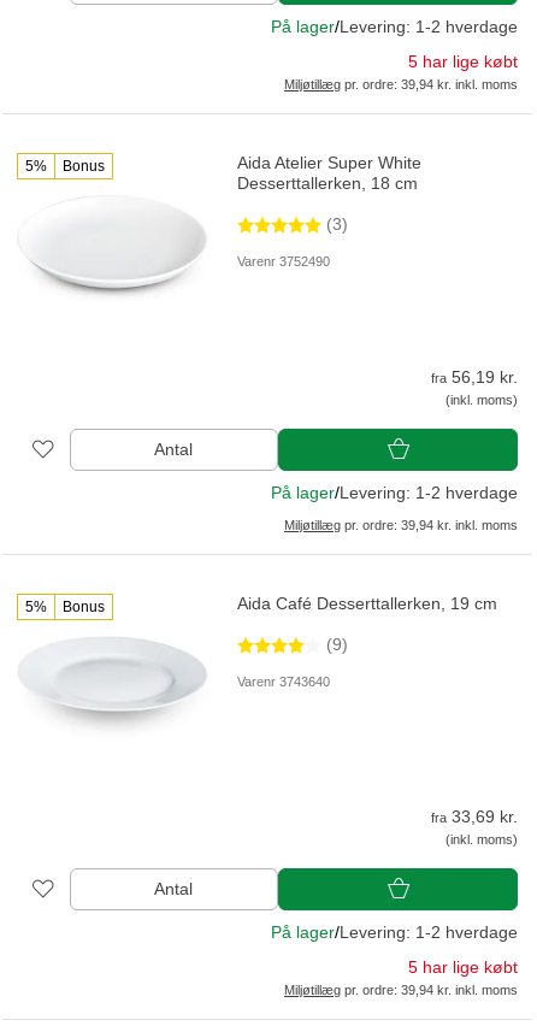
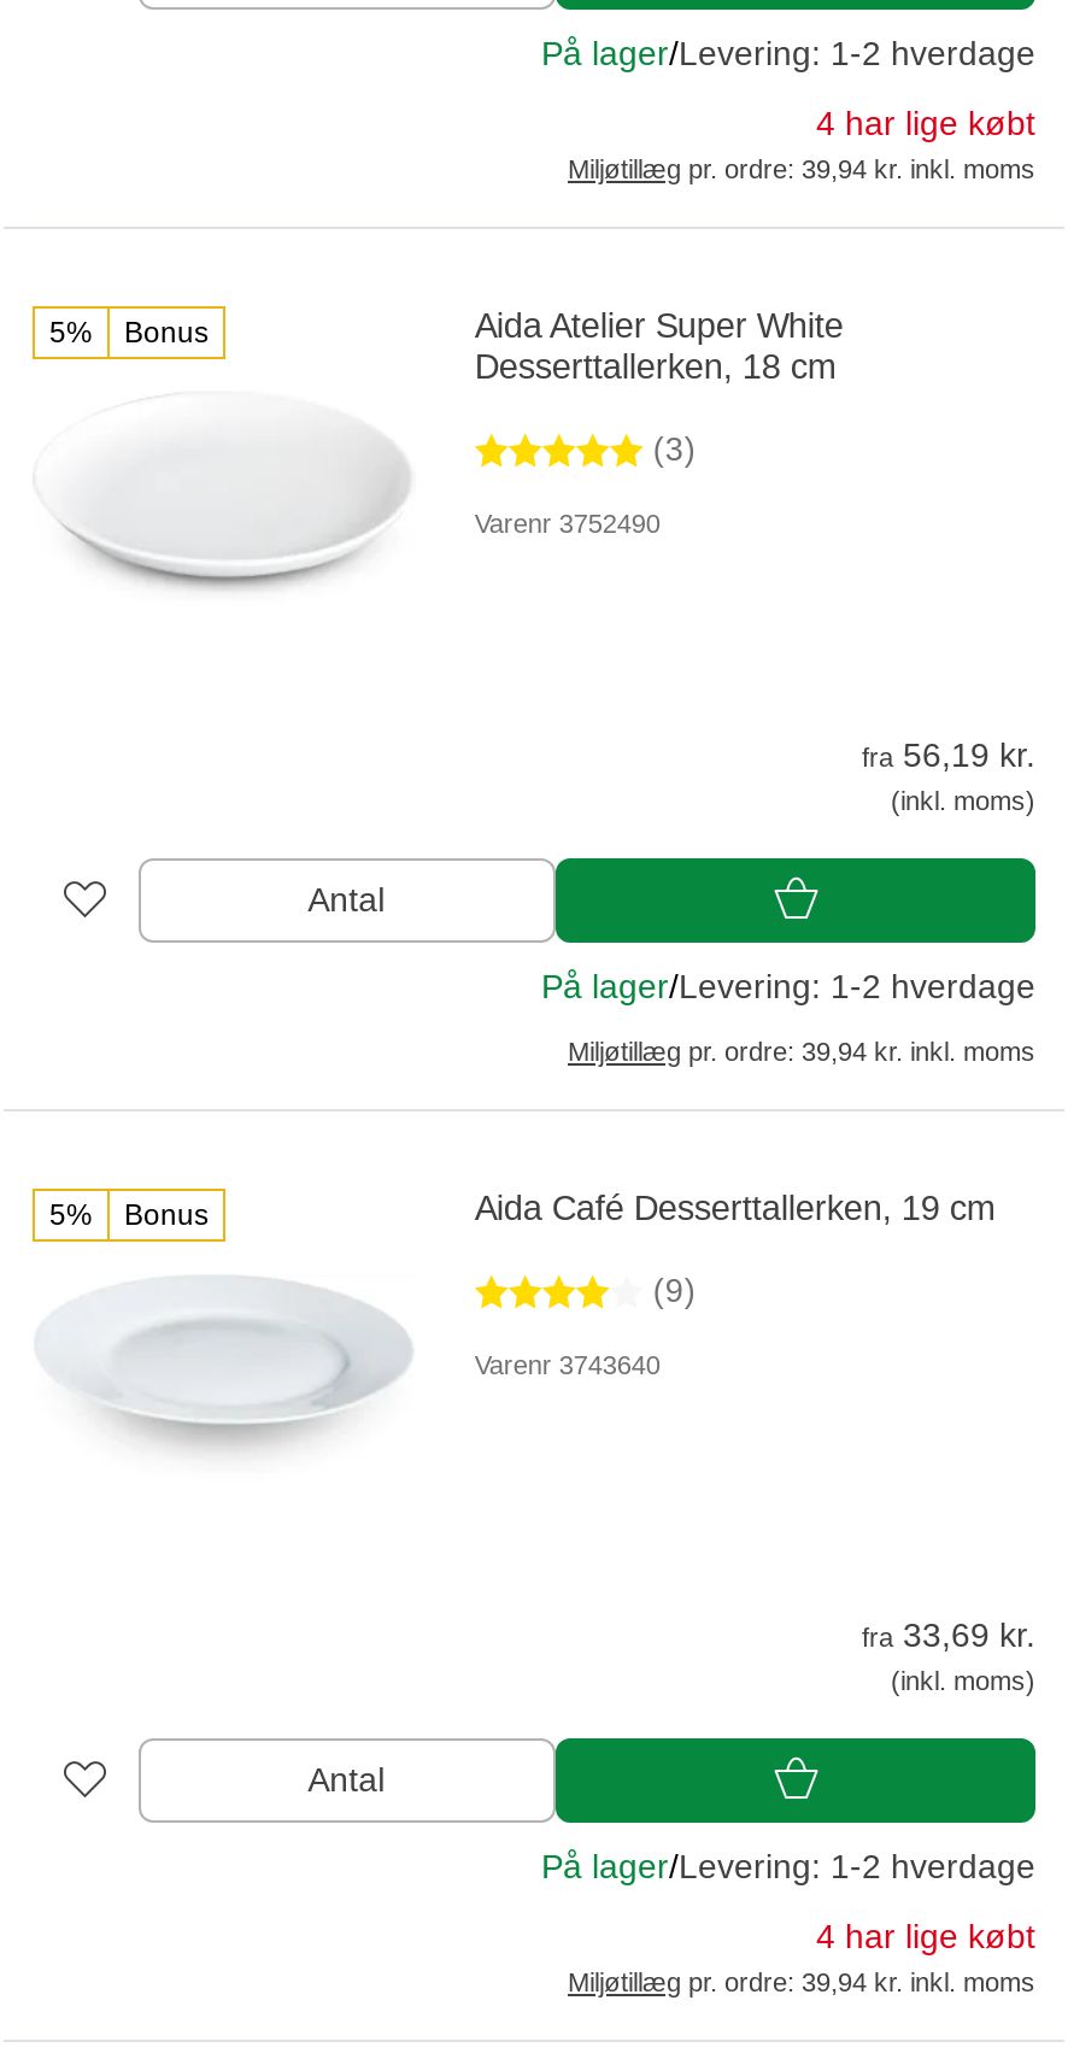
- 5 har lige købt
+ 4 har lige købt

- 5 har lige købt
+ 4 har lige købt
